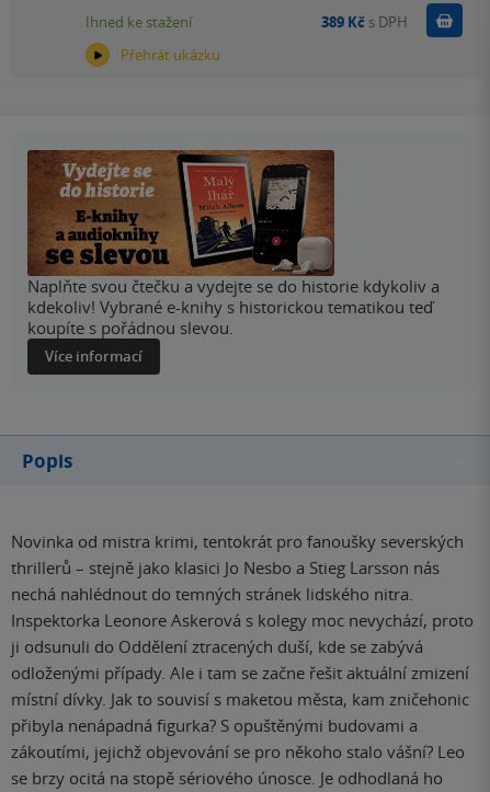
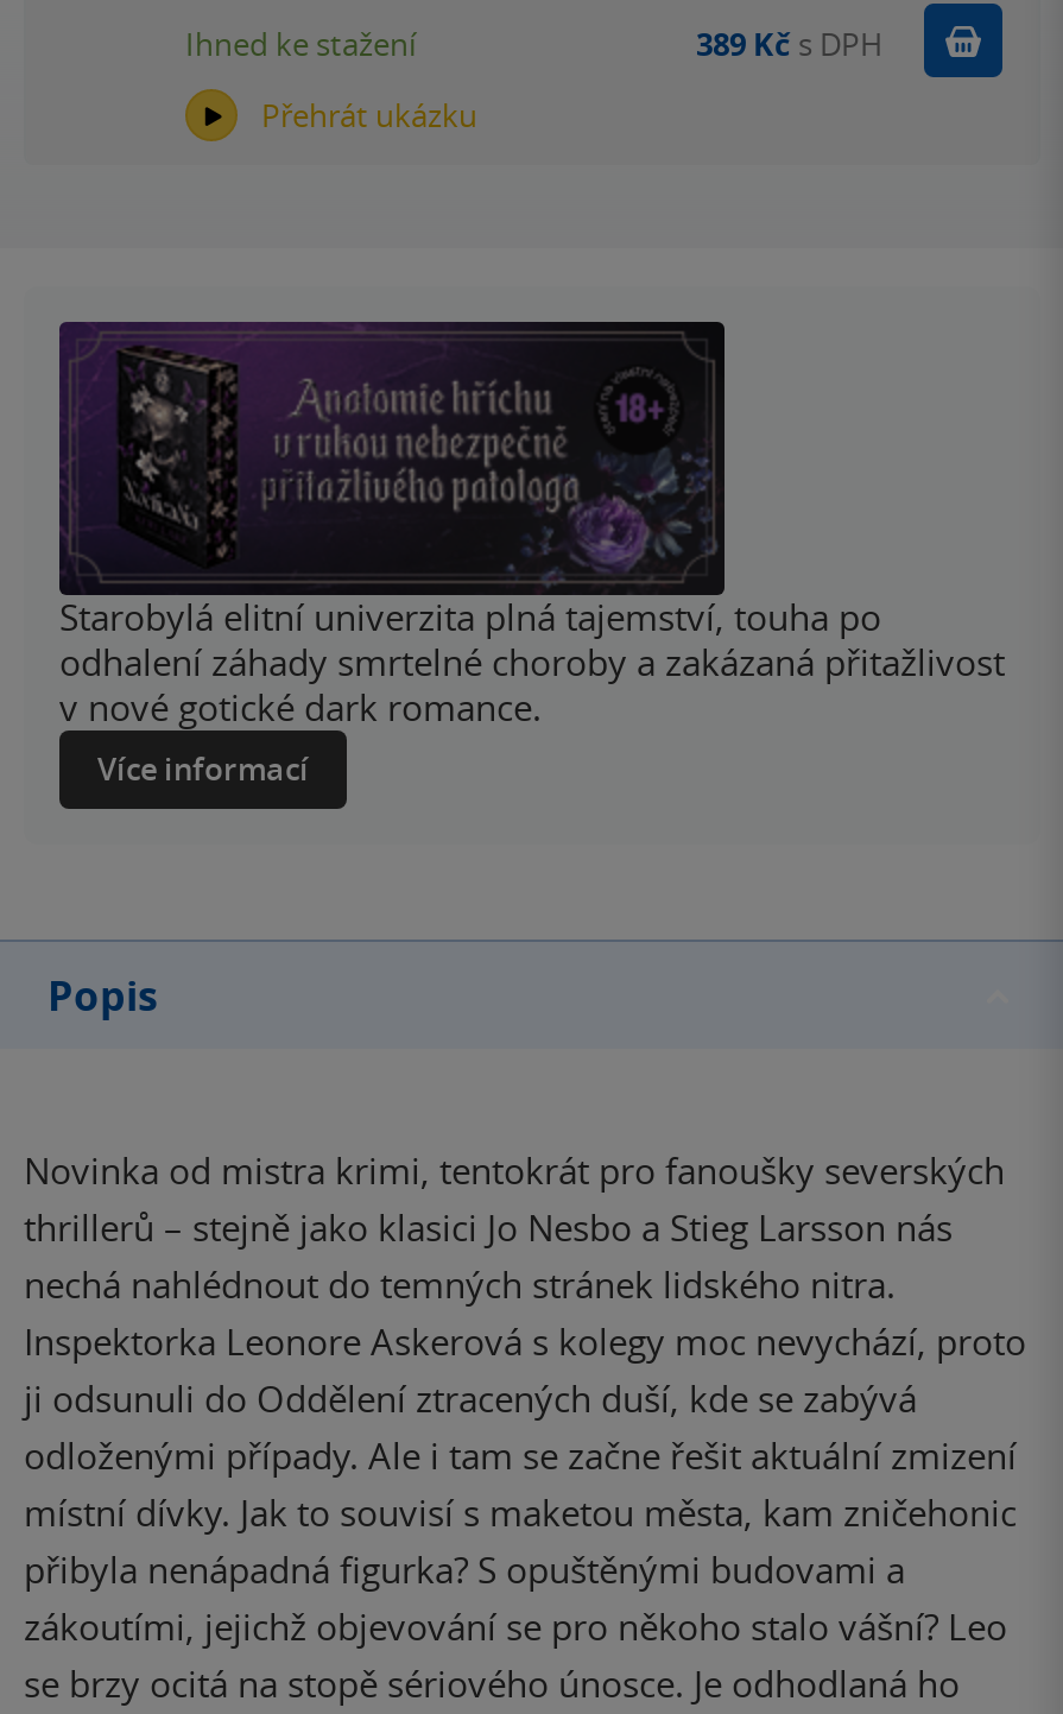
- [image]
- Naplňte svou čtečku a vydejte se do historie kdykoliv a
- kdekoliv! Vybrané e-knihy s historickou tematikou teď
- koupíte s pořádnou slevou.
+ [image]
+ Starobylá elitní univerzita plná tajemství, touha po
+ odhalení záhady smrtelné choroby a zakázaná přitažlivost
+ v nové gotické dark romance.
